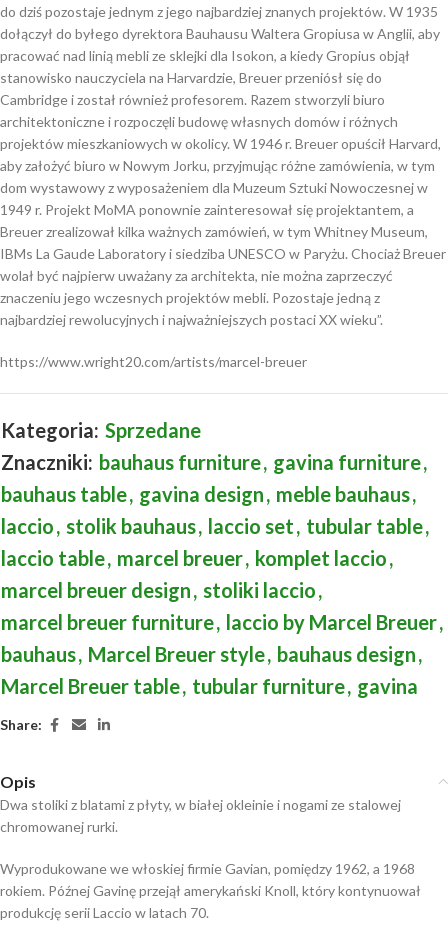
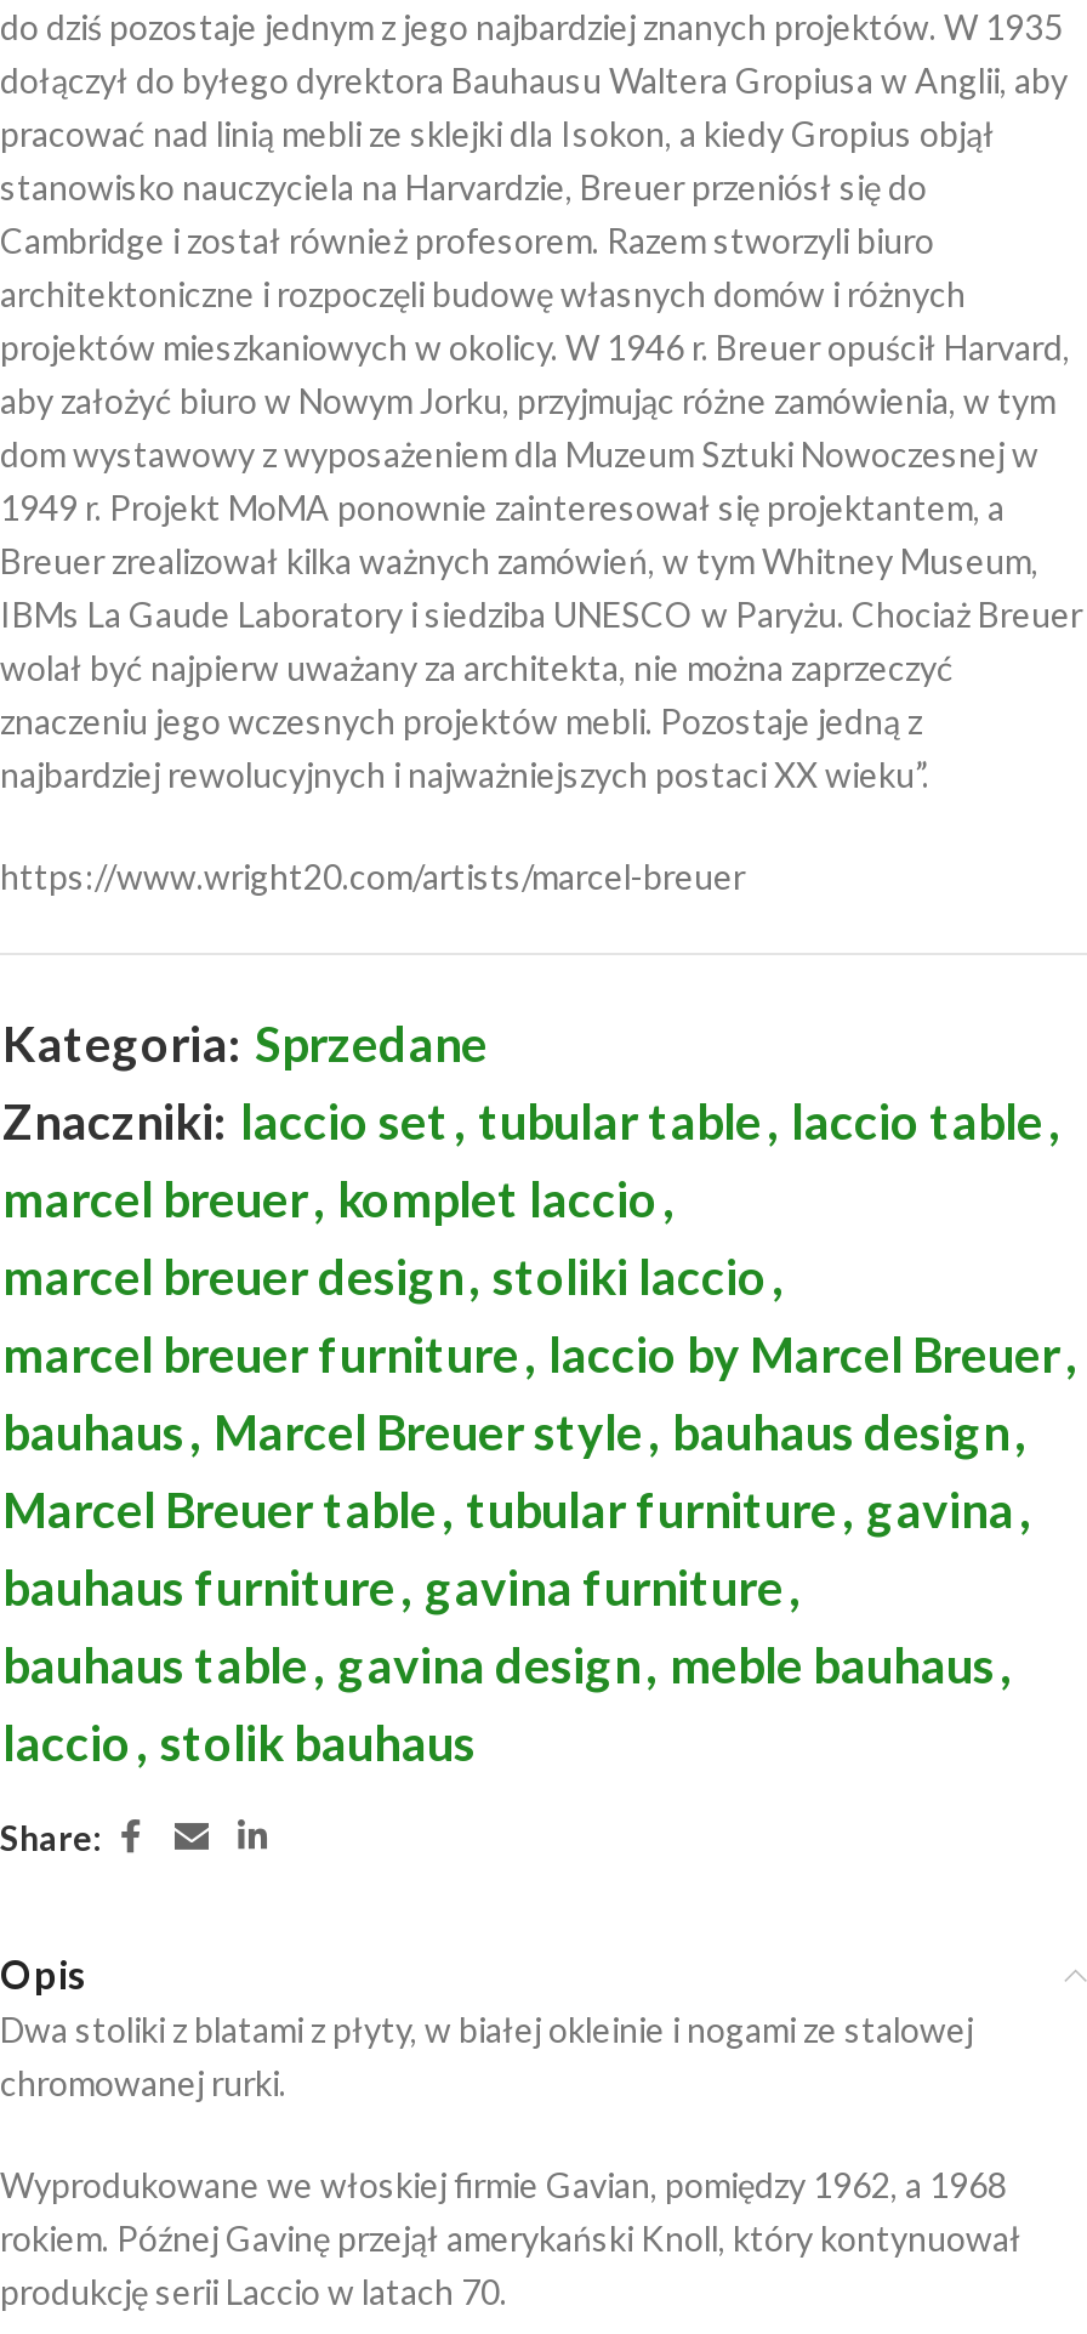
- Znaczniki: bauhaus furniture , gavina furniture ,
- laccio , stolik bauhaus , laccio set , tubular table ,
- laccio table , marcel breuer , komplet laccio ,
+ Znaczniki: laccio set , tubular table , laccio table ,
+ marcel breuer , komplet laccio ,

moved down: bauhaus table , gavina design , meble bauhaus ,

moved up: marcel breuer design , stoliki laccio , | marcel breuer furniture , laccio by Marcel Breuer , | bauhaus , Marcel Breuer style , bauhaus design ,

- Marcel Breuer table , tubular furniture , gavina
+ Marcel Breuer table , tubular furniture , gavina ,
+ bauhaus furniture , gavina furniture ,
+ laccio , stolik bauhaus
